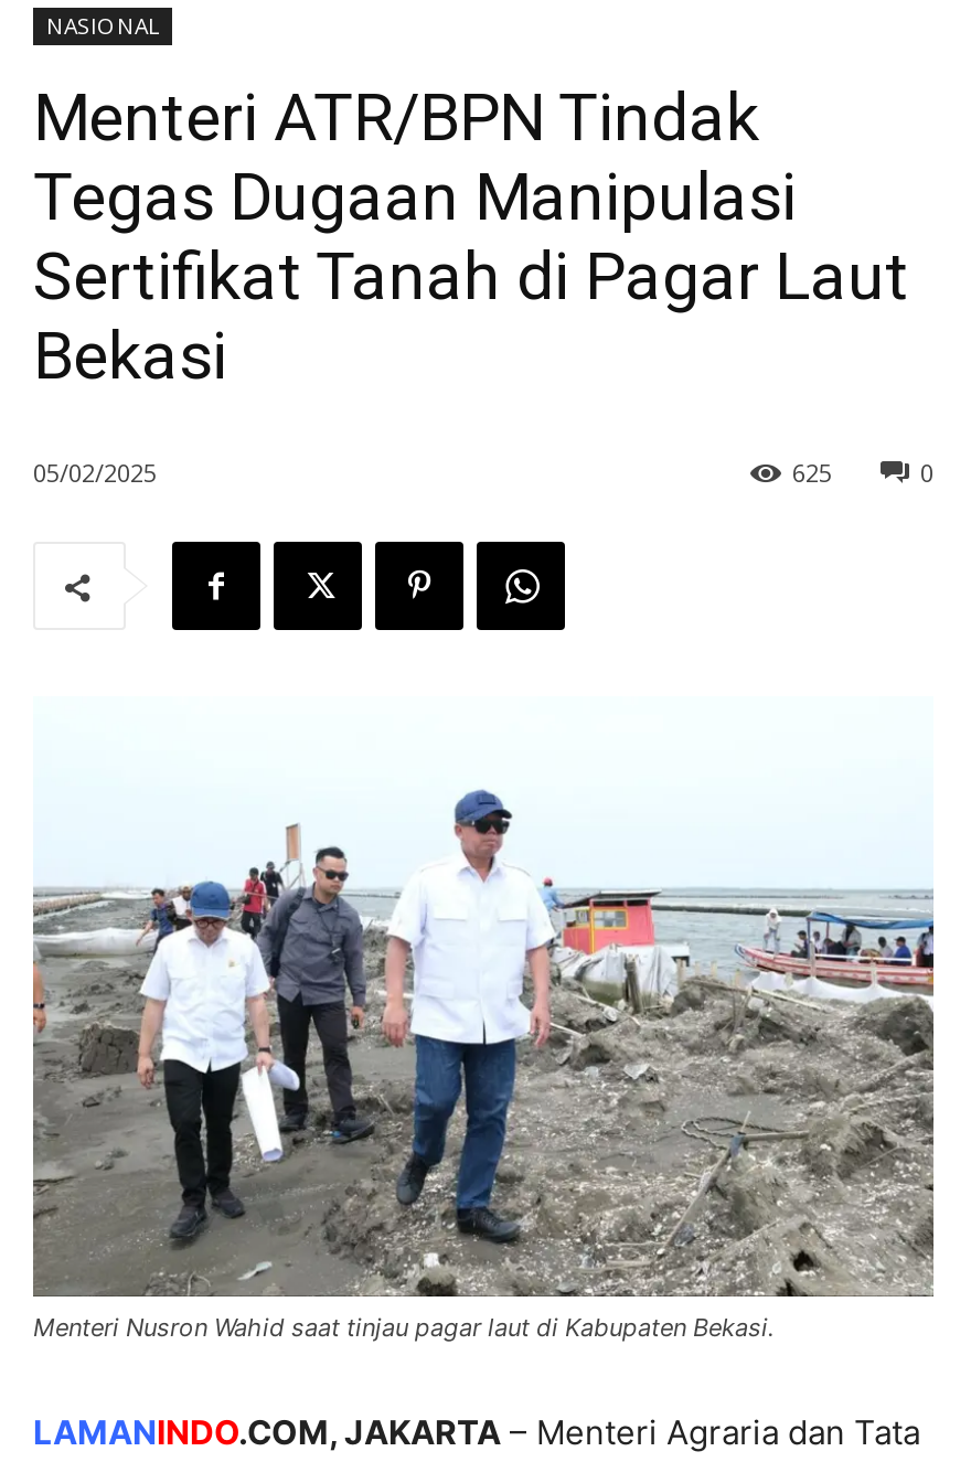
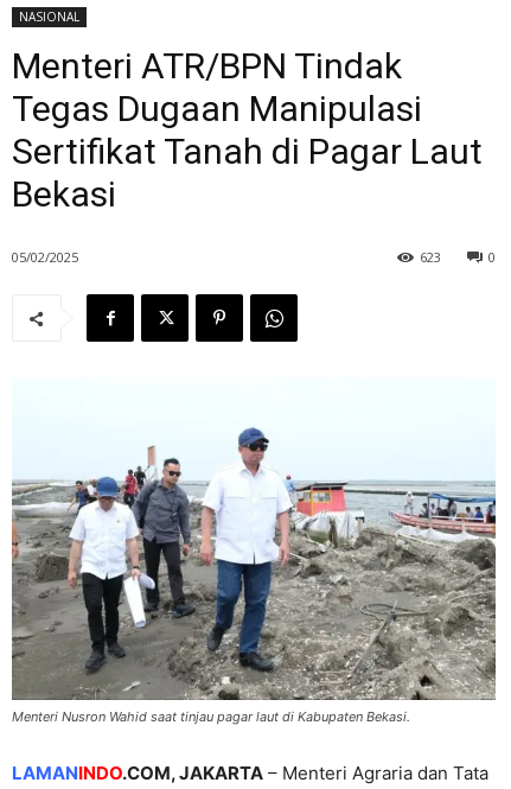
- 625
+ 623
